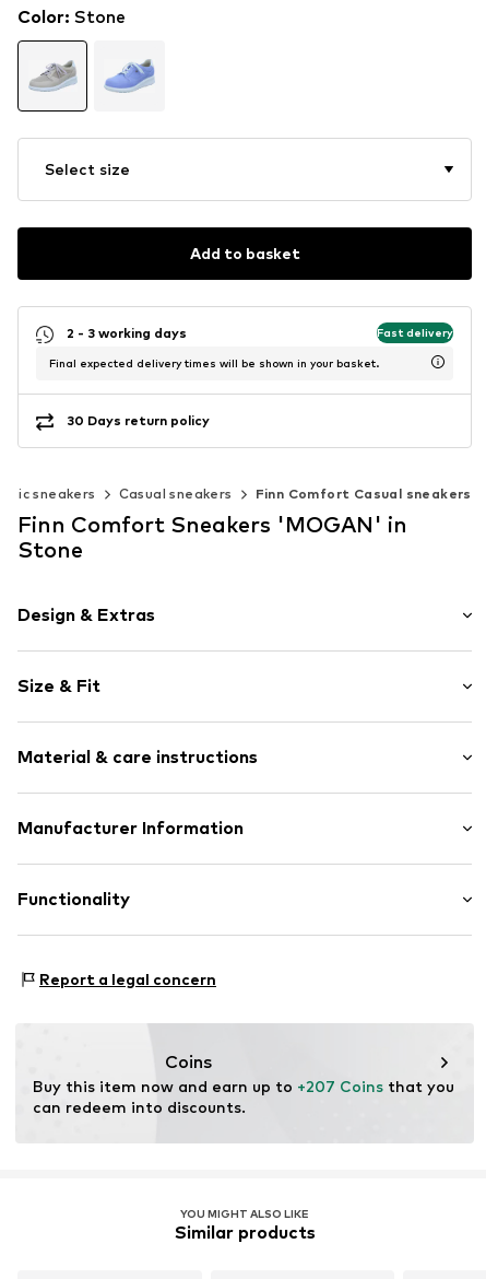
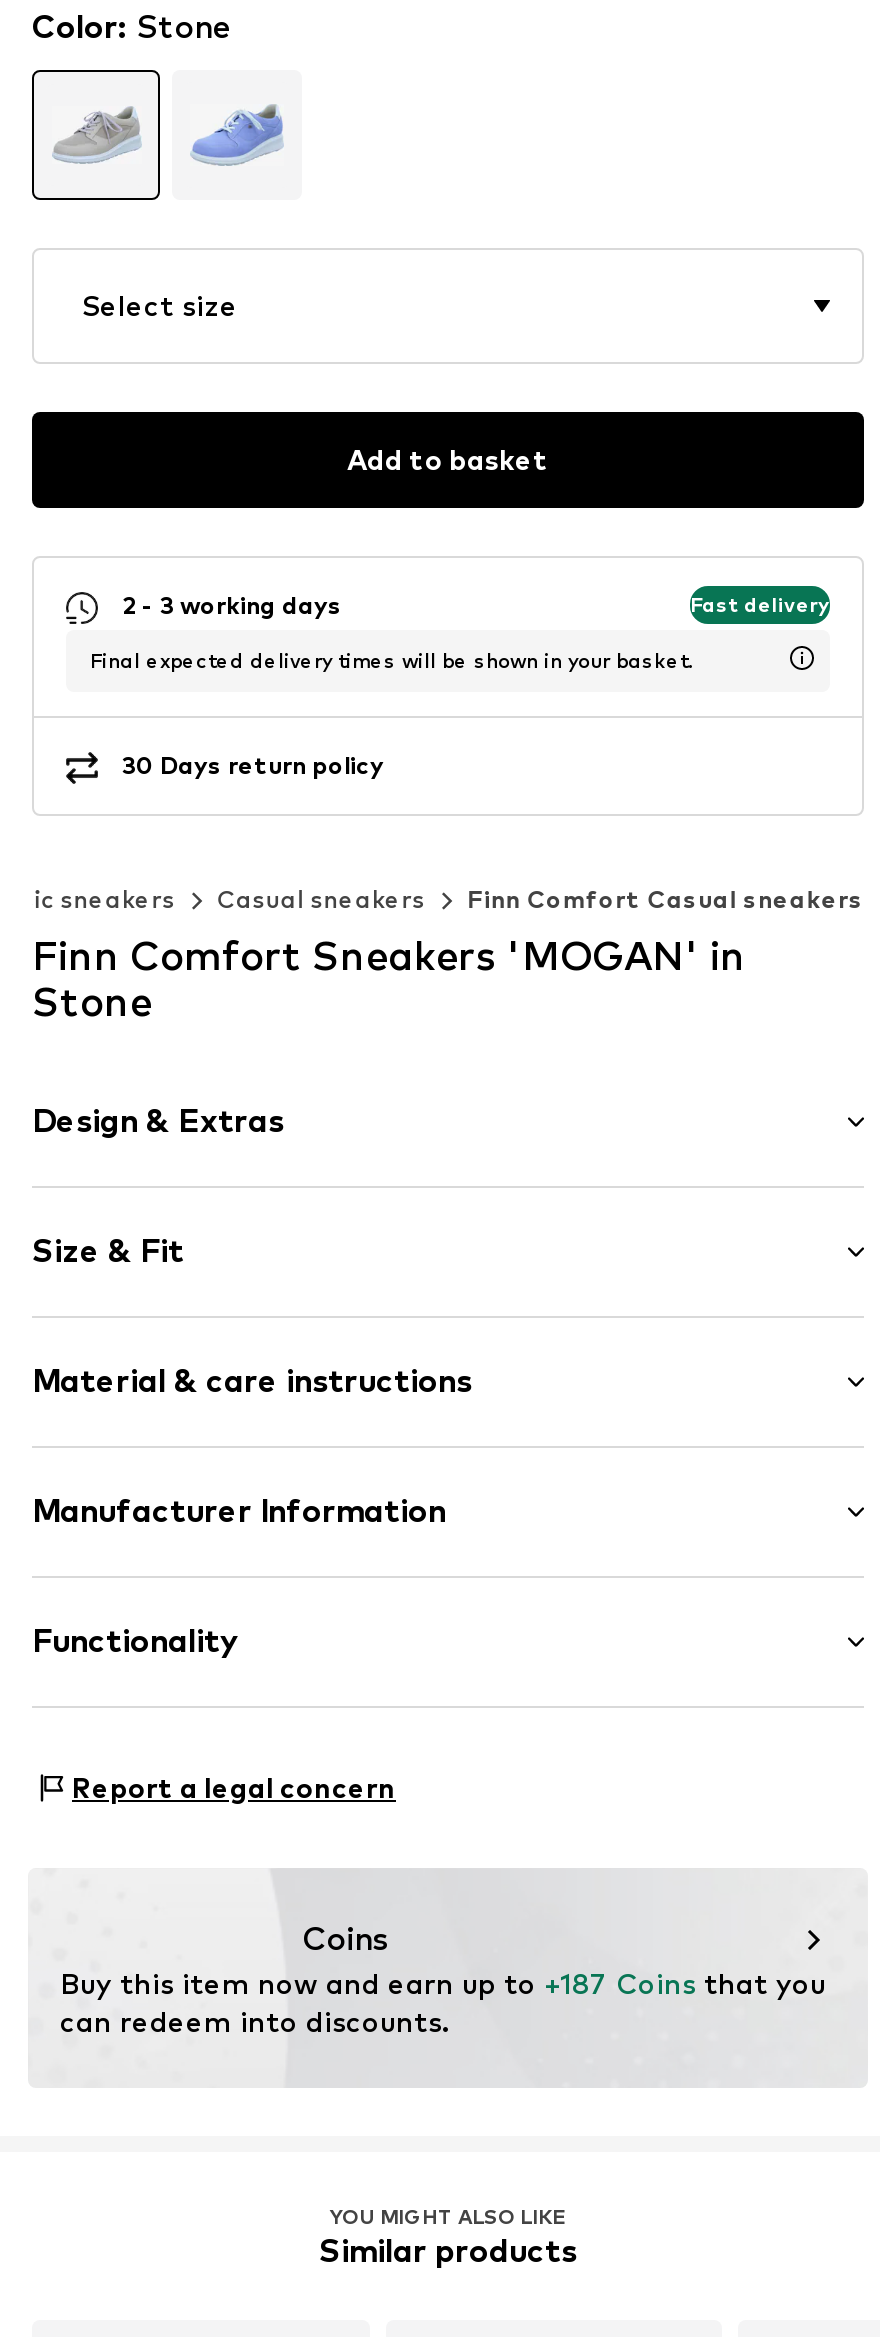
- Buy this item now and earn up to +207 Coins that you
+ Buy this item now and earn up to +187 Coins that you
